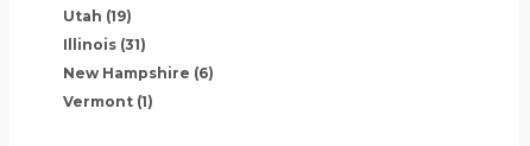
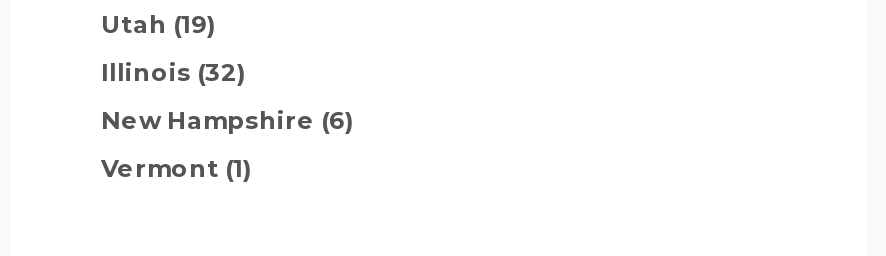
- Illinois (31)
+ Illinois (32)
